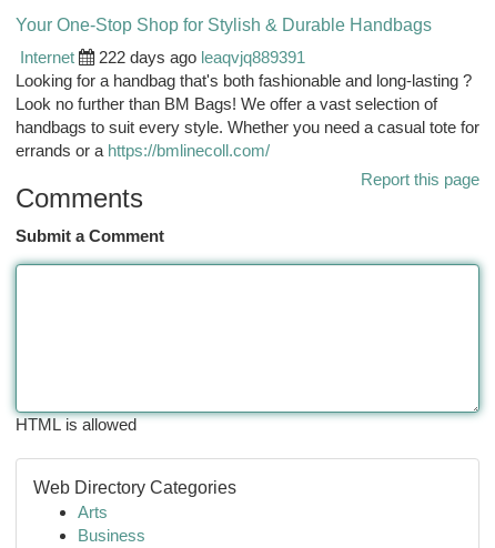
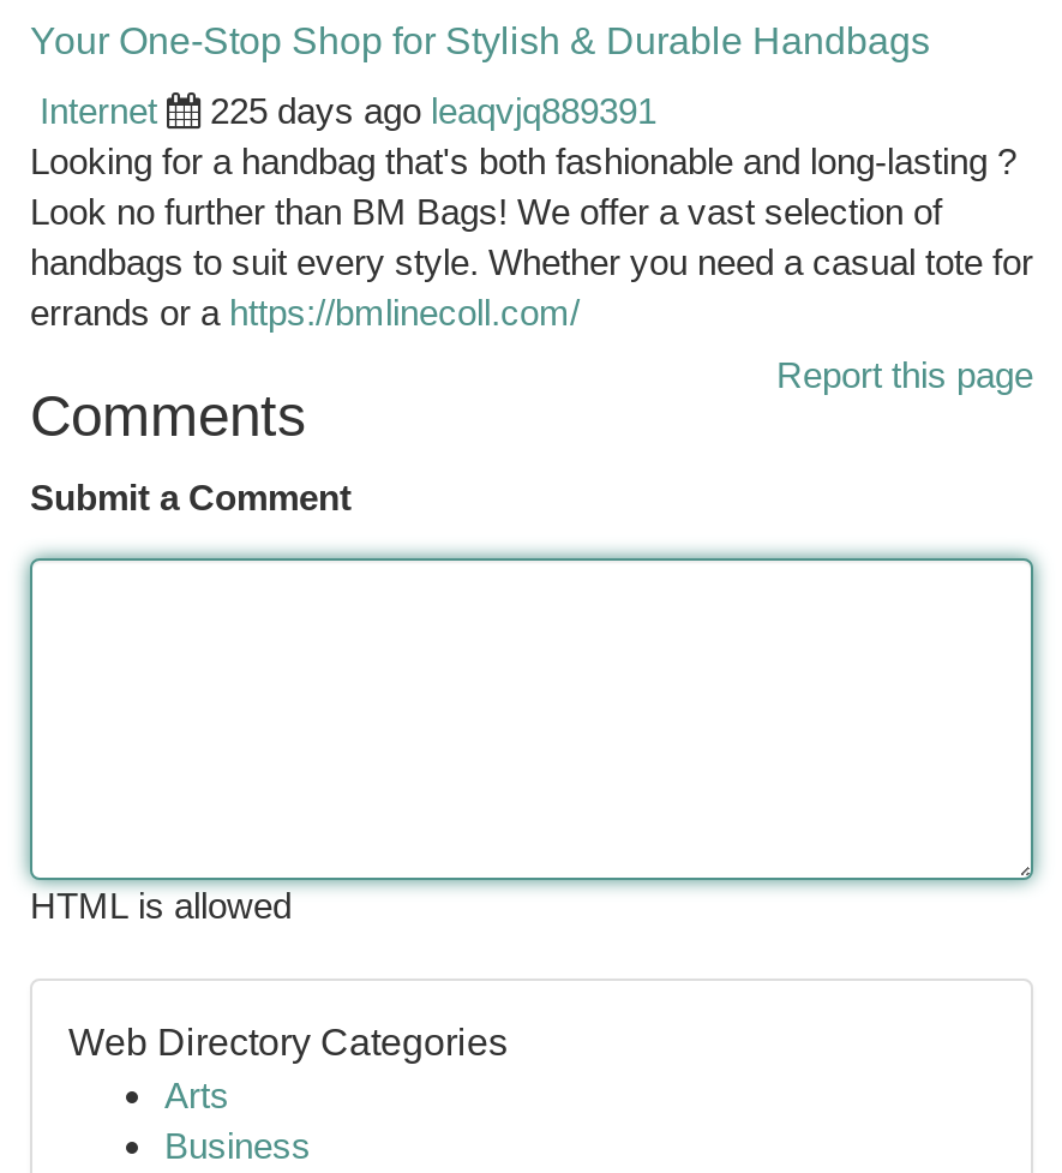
- 222 days ago leaqvjq889391
+ 225 days ago leaqvjq889391
